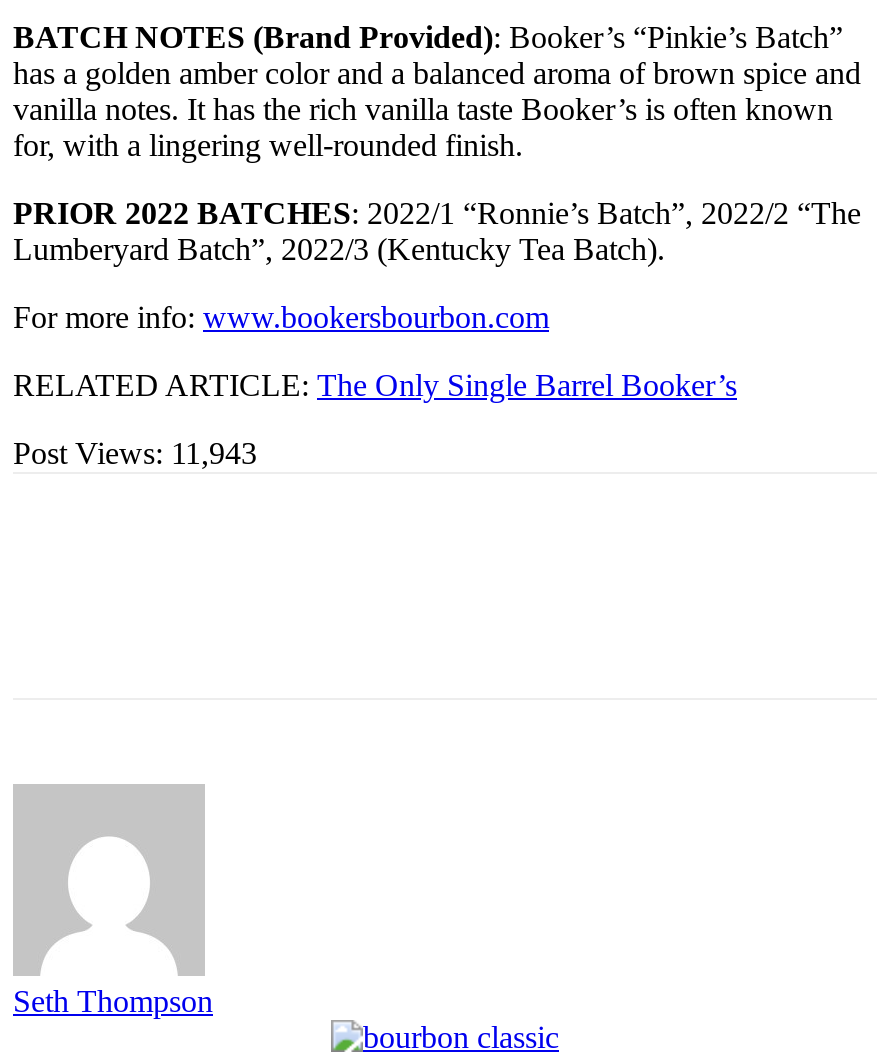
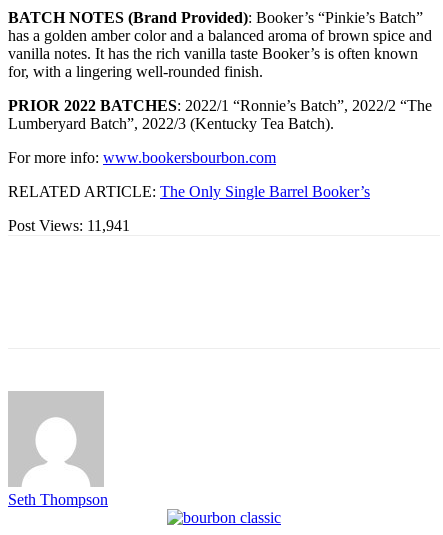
- Post Views: 11,943
+ Post Views: 11,941
